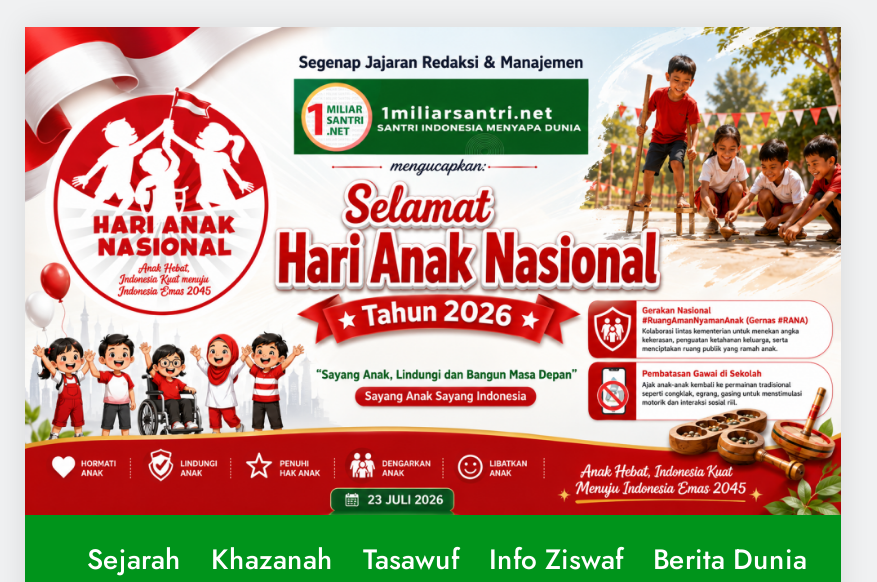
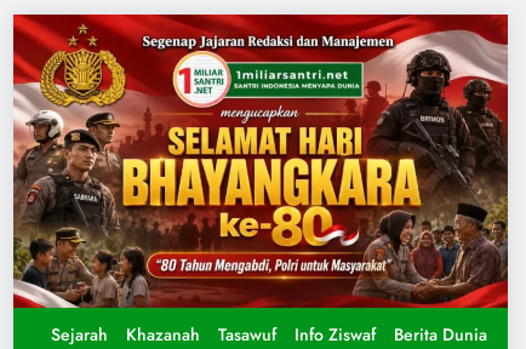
- [image]
+ [image]
